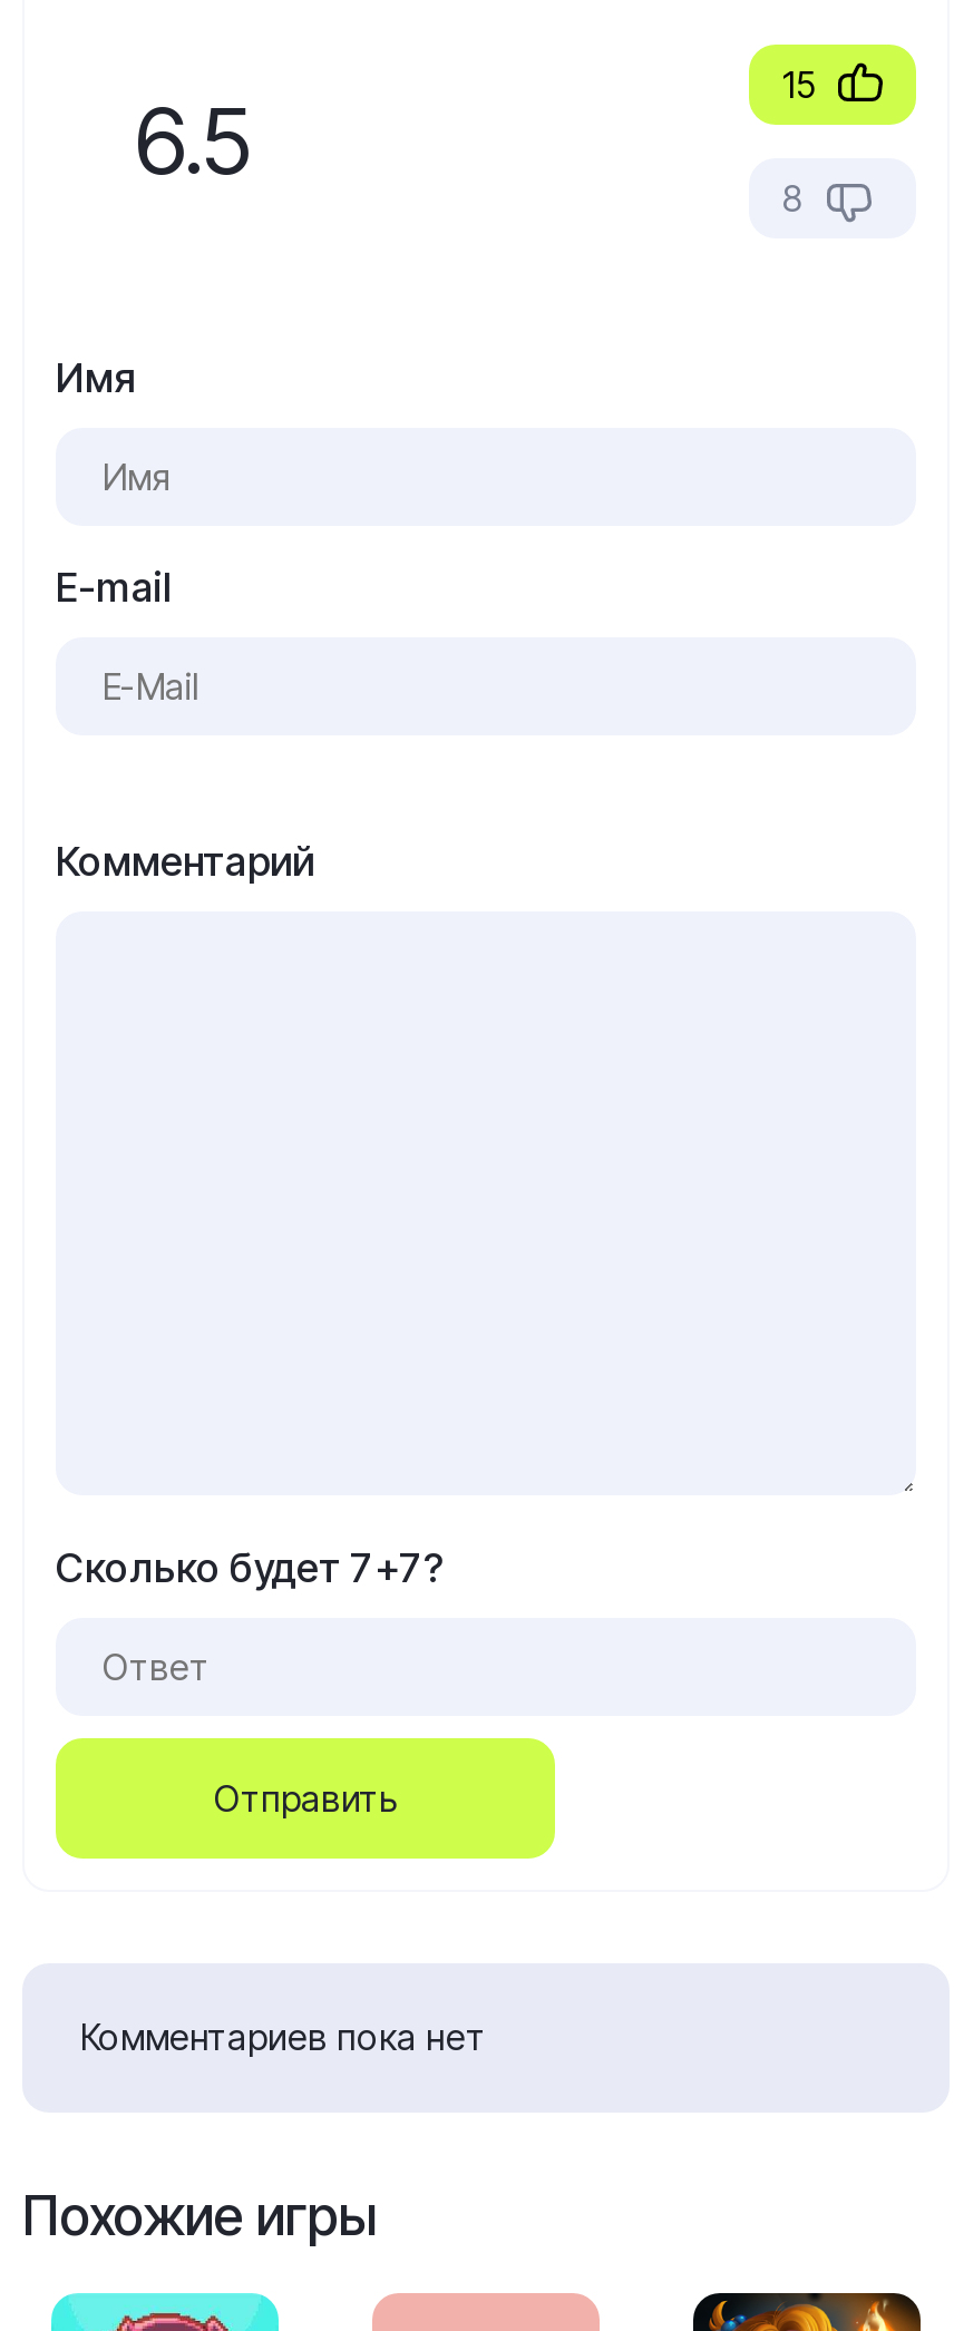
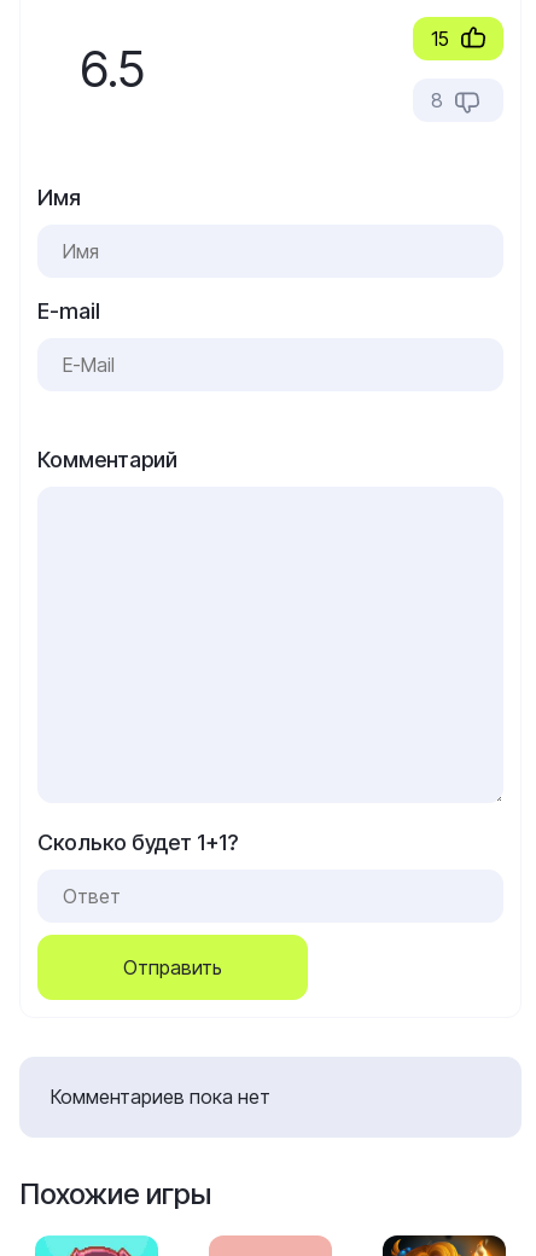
- Сколько будет 7+7?
+ Сколько будет 1+1?
